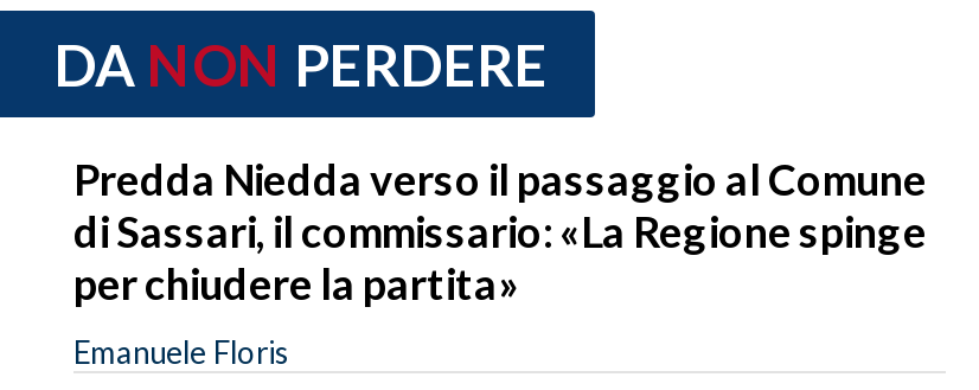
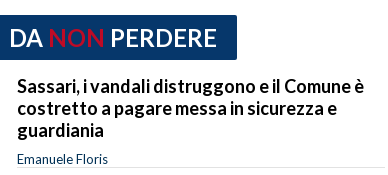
- Predda Niedda verso il passaggio al Comune
- di Sassari, il commissario: «La Regione spinge
- per chiudere la partita»
+ Sassari, i vandali distruggono e il Comune è
+ costretto a pagare messa in sicurezza e
+ guardiania
